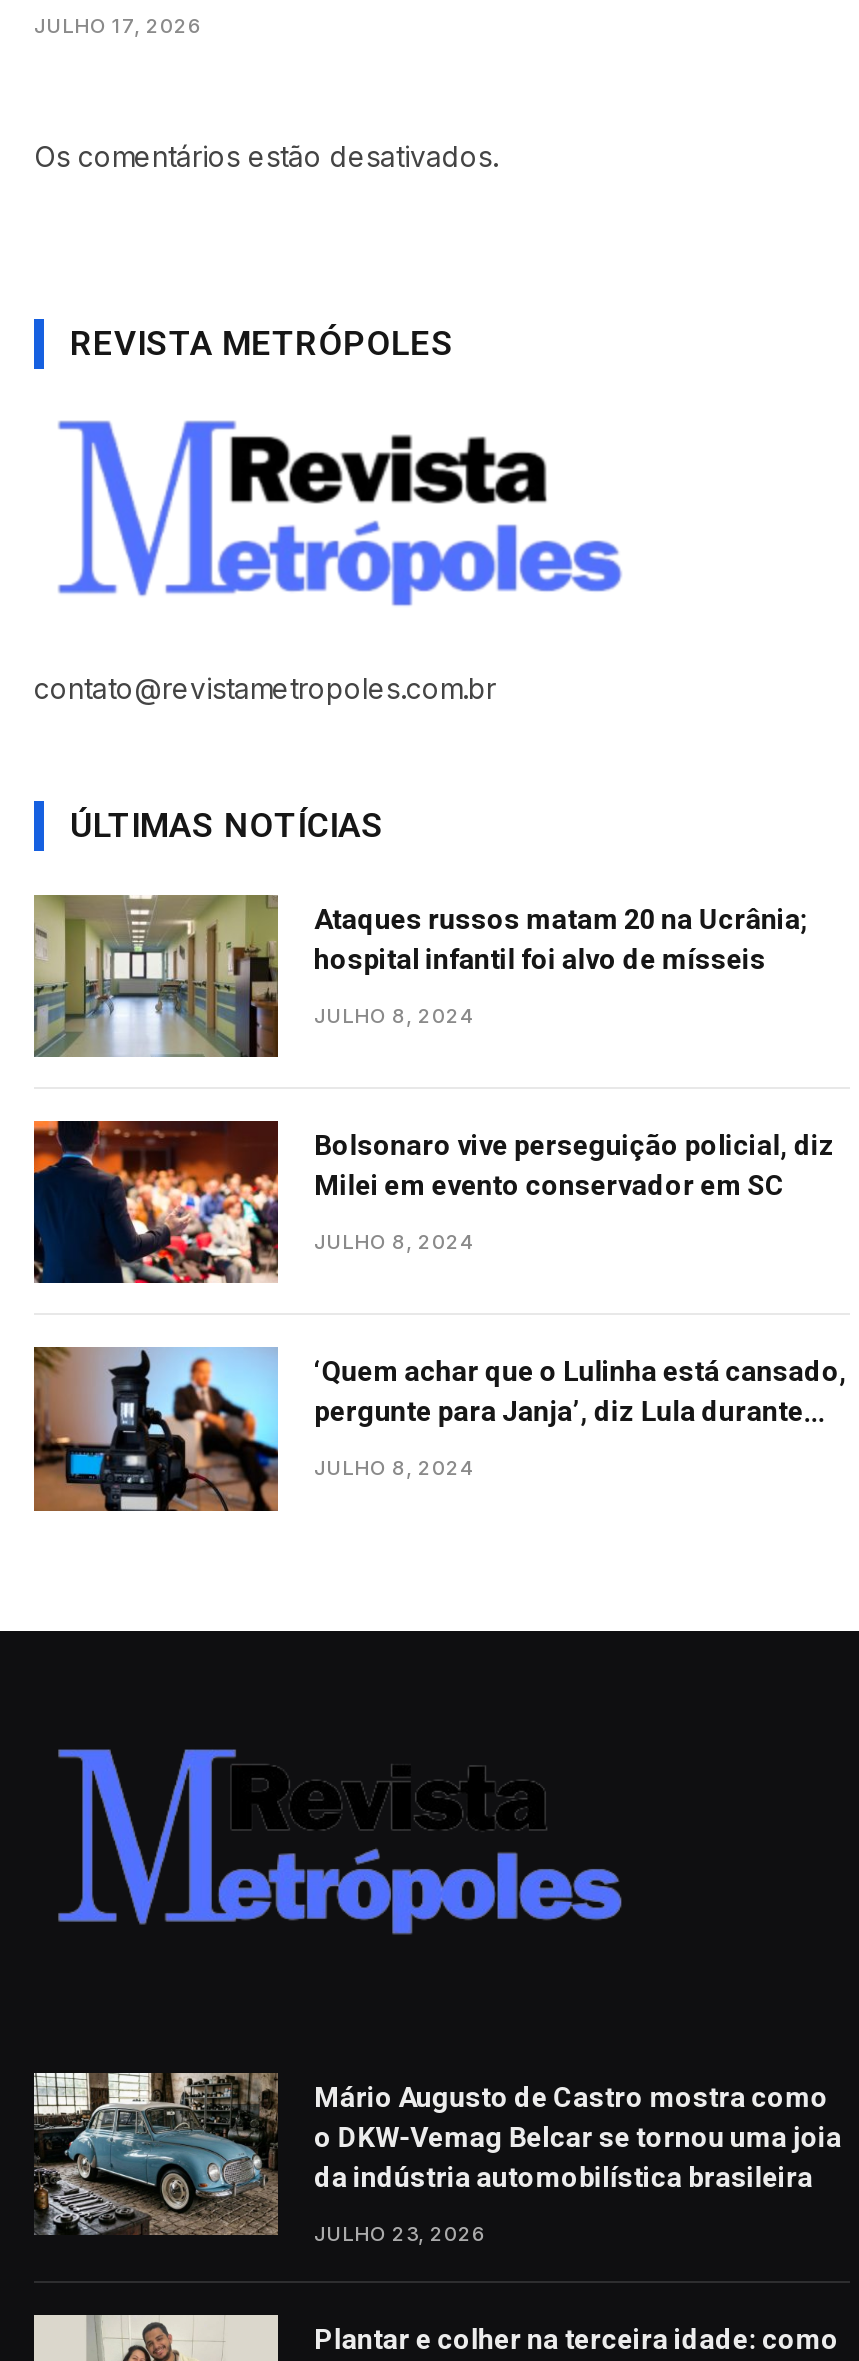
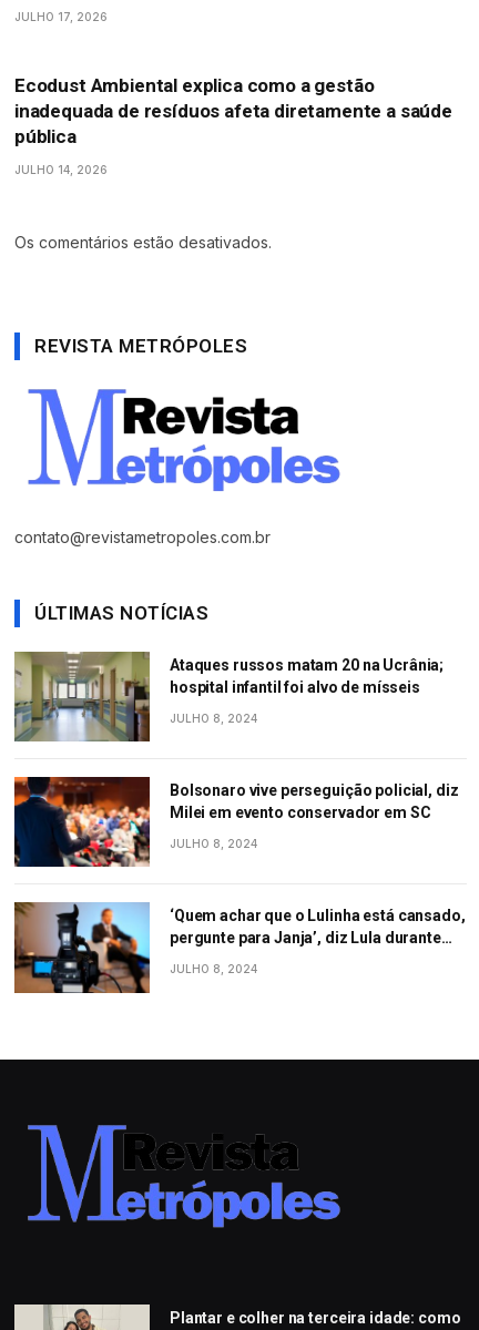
+ Ecodust Ambiental explica como a gestão
+ inadequada de resíduos afeta diretamente a saúde
+ pública
+ JULHO 14, 2026

moved down: [image] | Os comentários estão desativados. | REVISTA METRÓPOLES | ... | pergunte para Janja’, diz Lula durante | JULHO 8, 2024

moved down: [image]

- [image]
- Mário Augusto de Castro mostra como
- o DKW-Vemag Belcar se tornou uma joia
- da indústria automobilística brasileira
- JULHO 23, 2026
